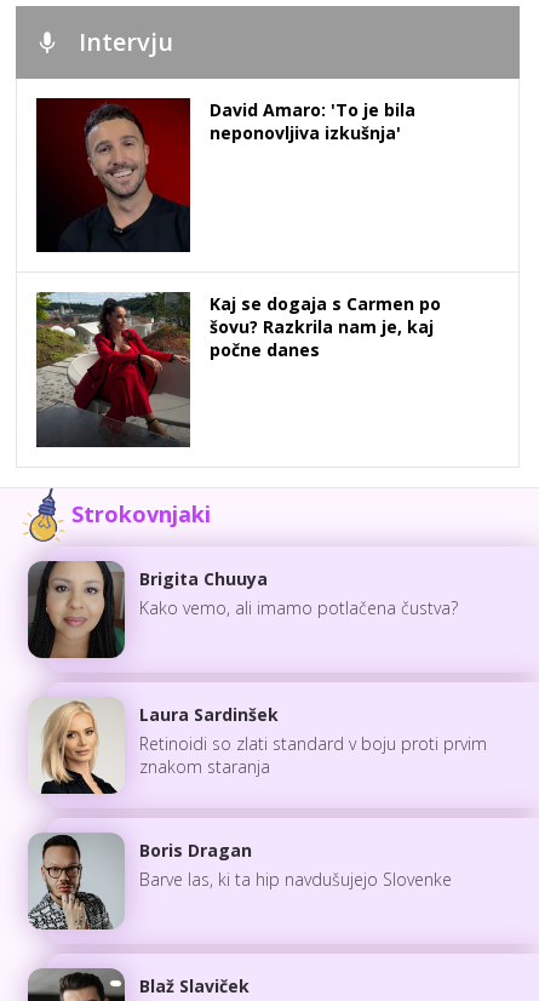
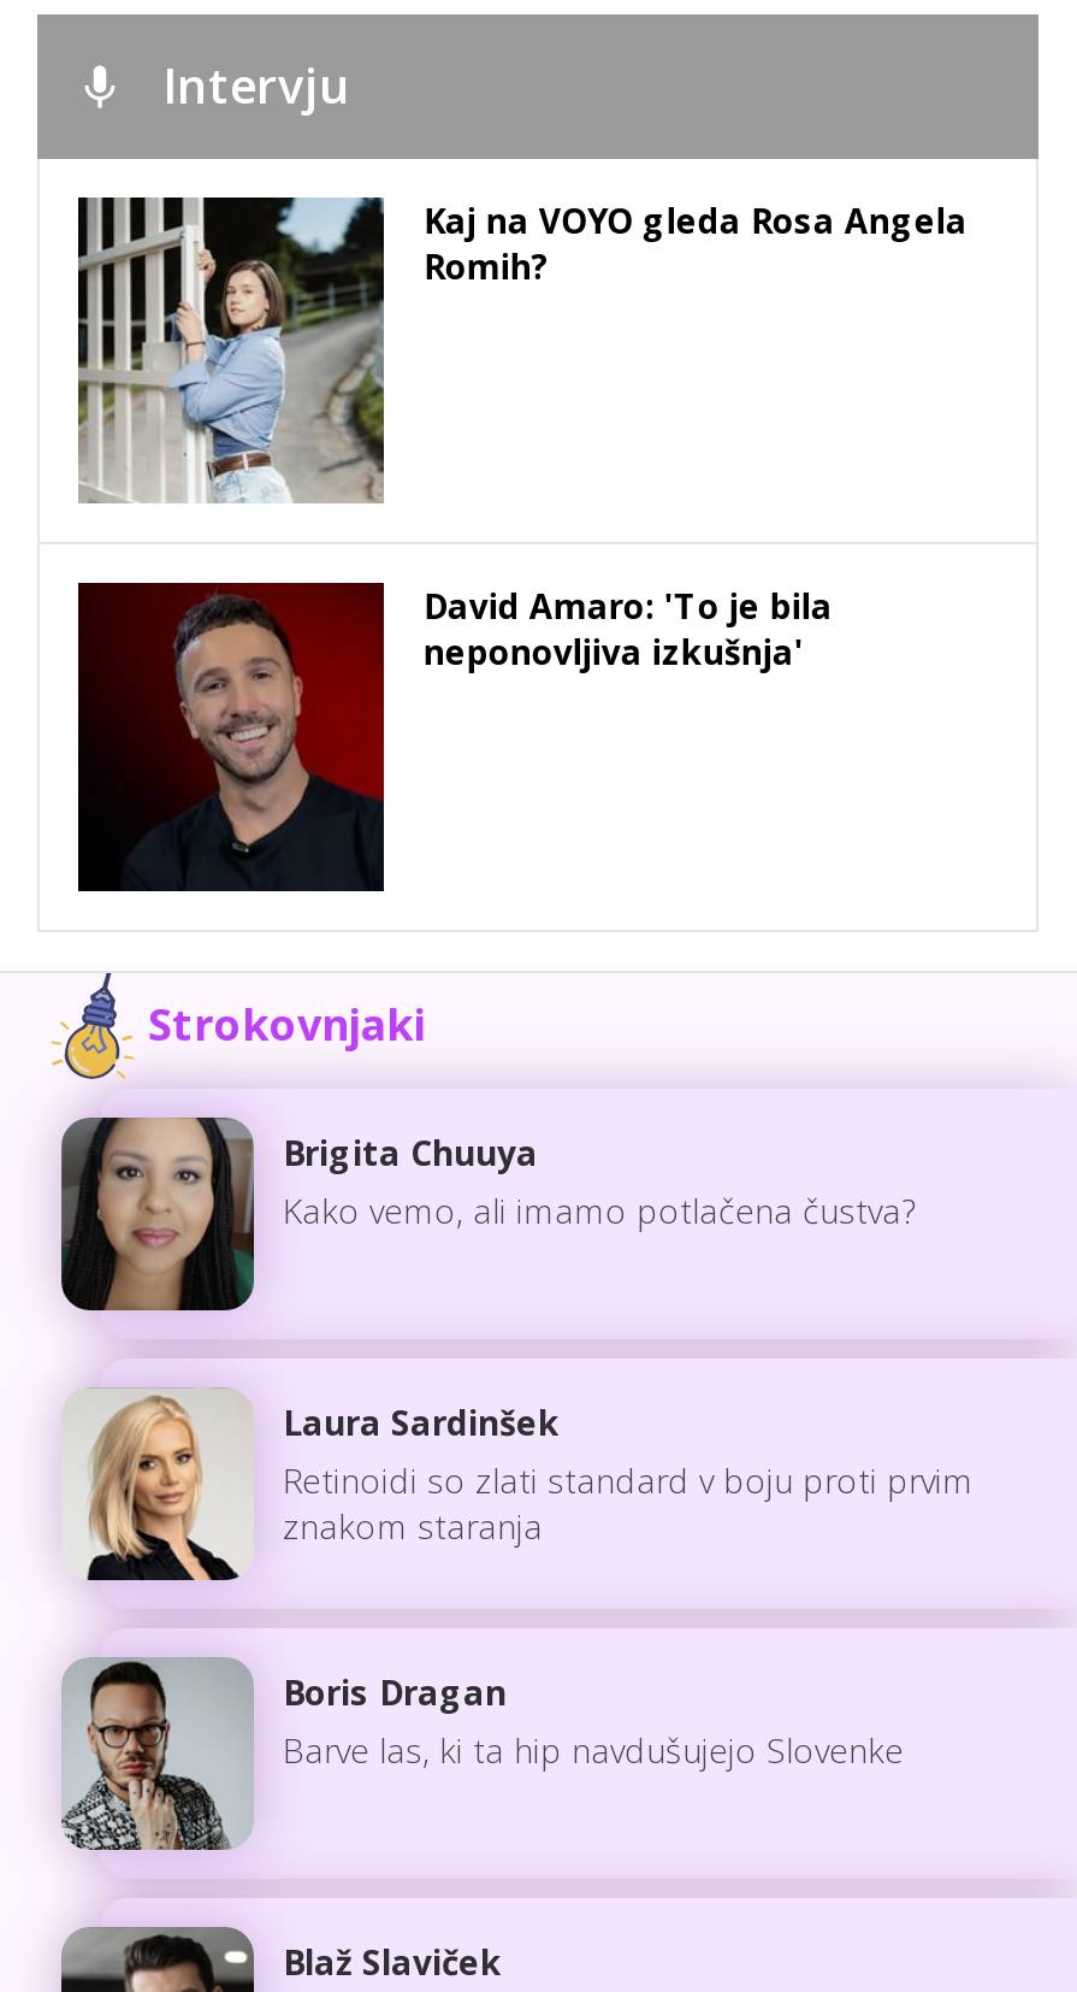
+ [image]
+ Kaj na VOYO gleda Rosa Angela
+ Romih?

moved down: [image] | David Amaro: 'To je bila | neponovljiva izkušnja'

- [image]
- Kaj se dogaja s Carmen po
- šovu? Razkrila nam je, kaj
- počne danes
